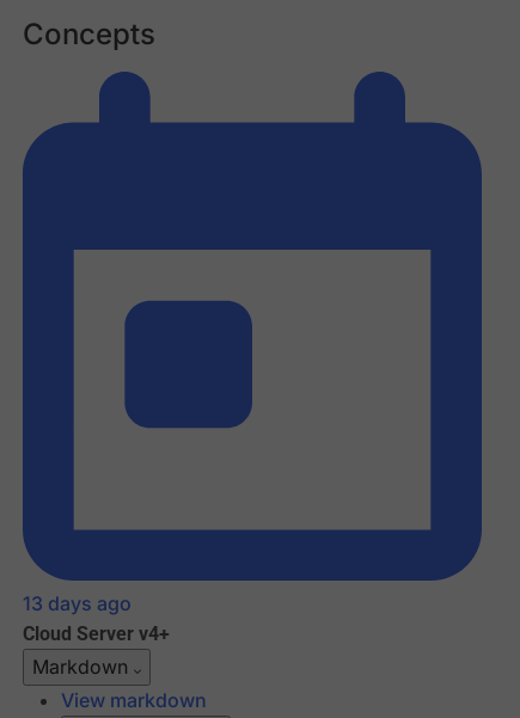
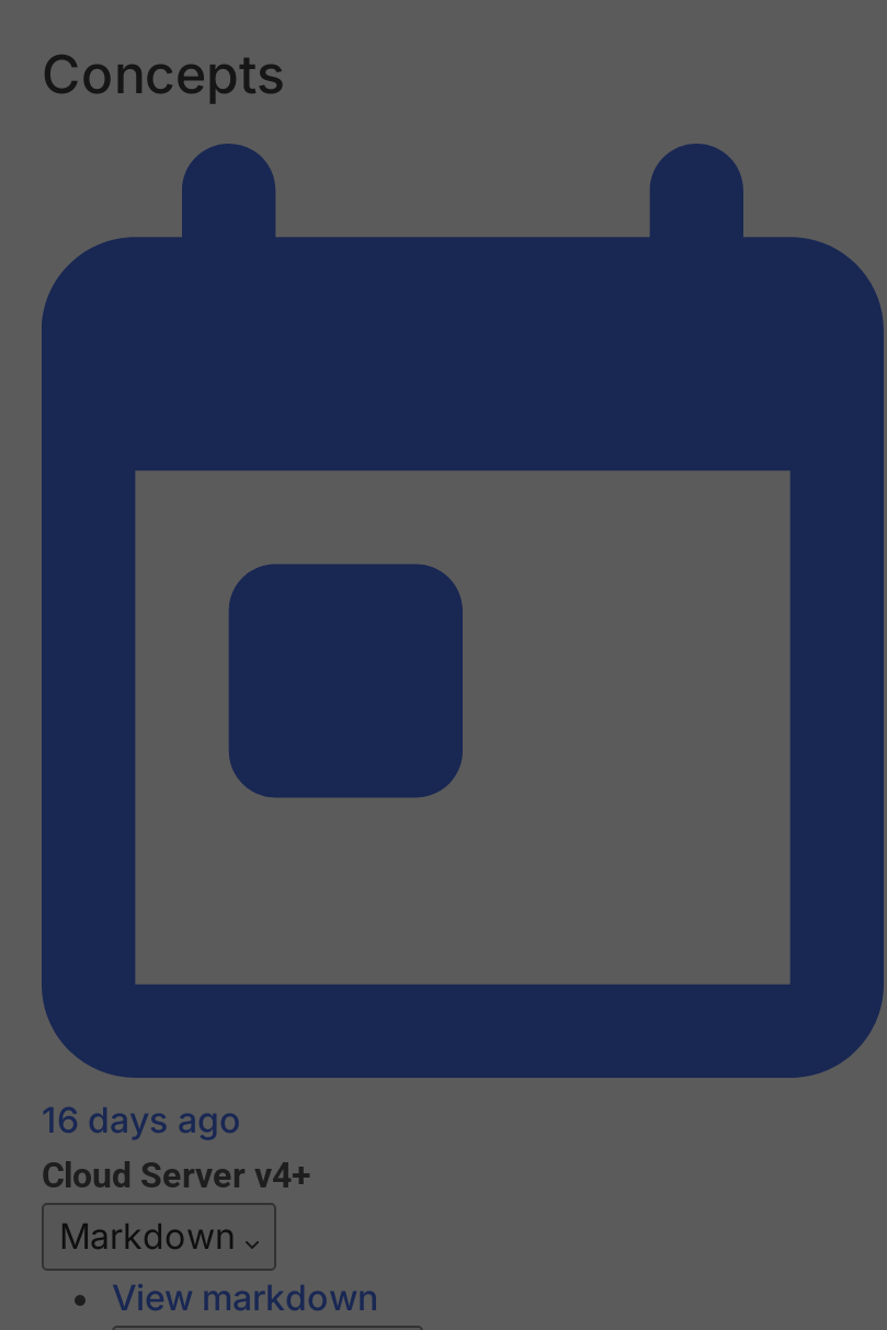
- 13 days ago
+ 16 days ago
